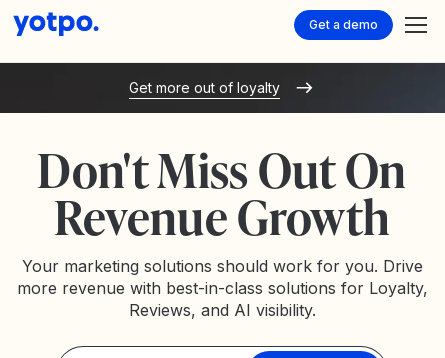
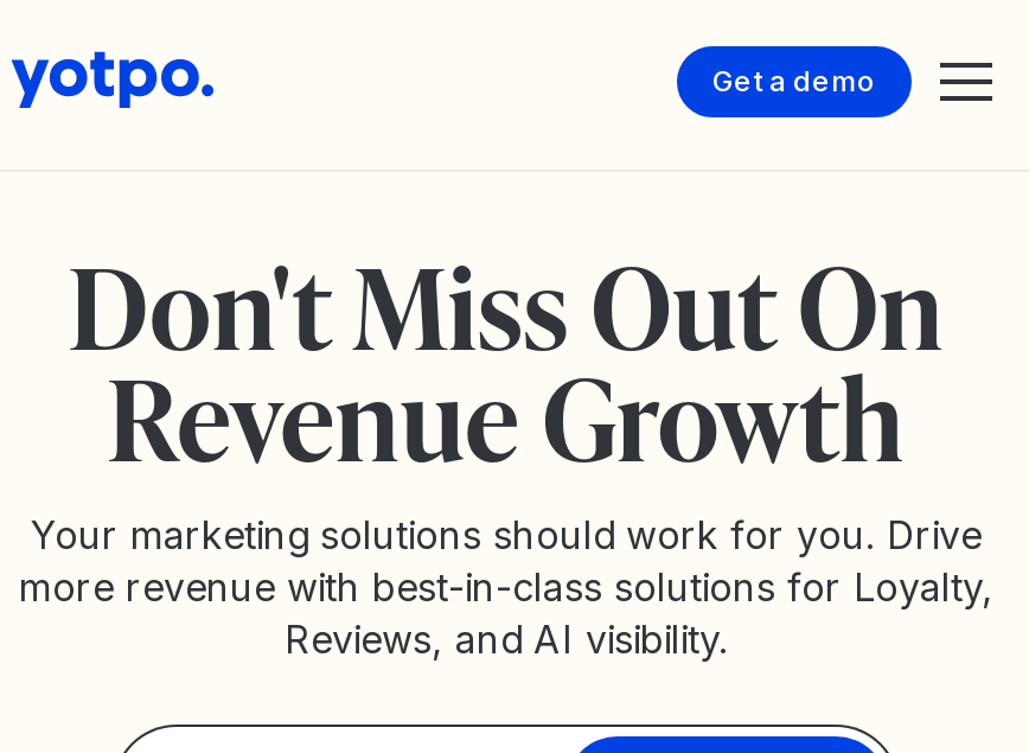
- Get more out of loyalty
